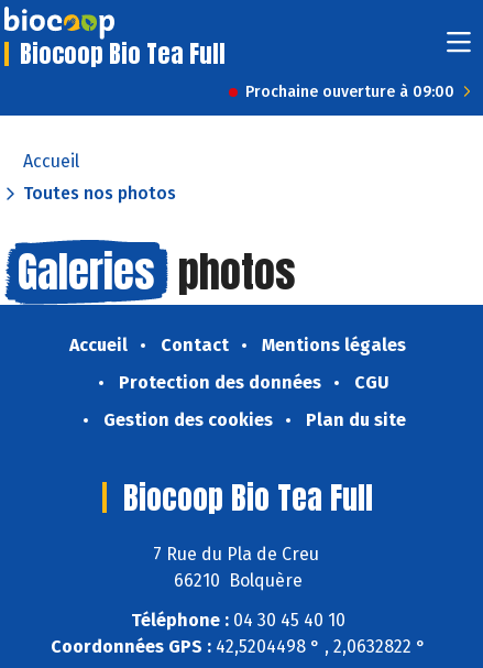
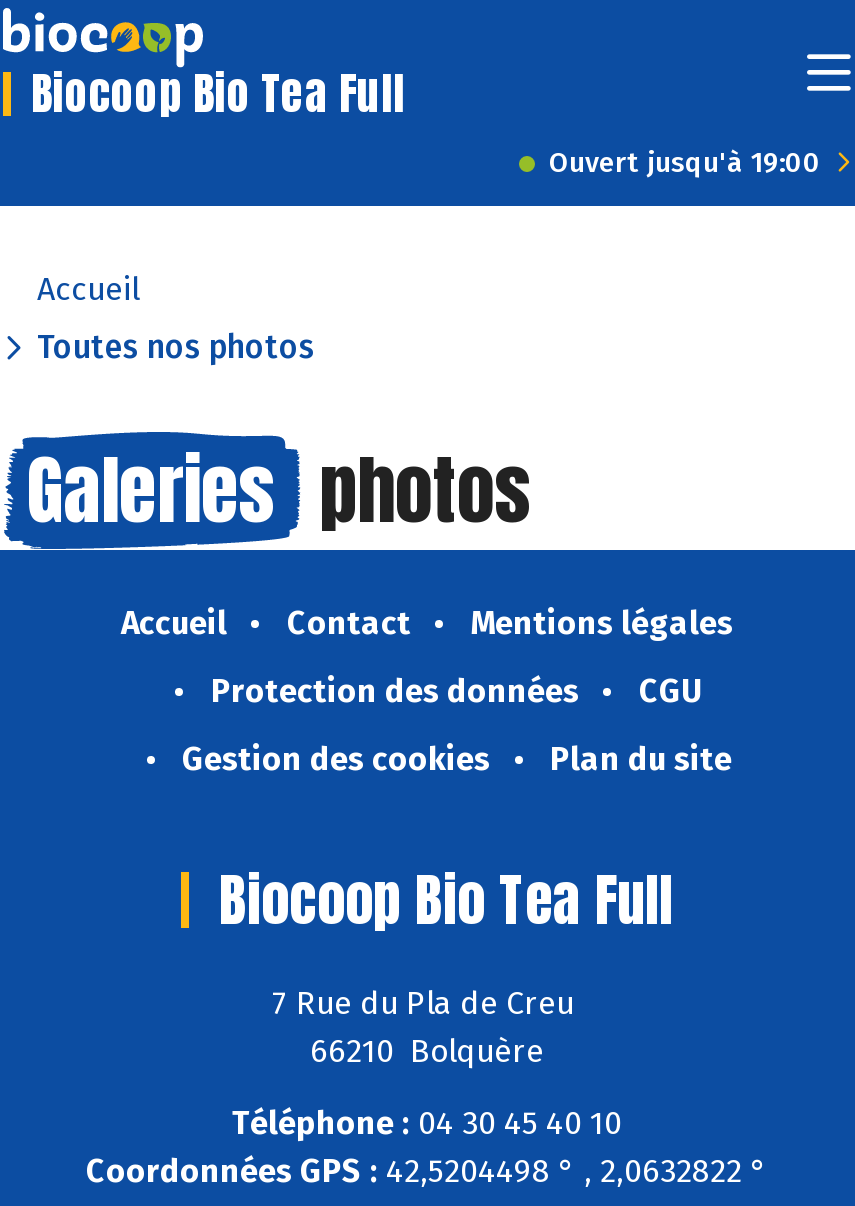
- Prochaine ouverture à 09:00
+ Ouvert jusqu'à 19:00
